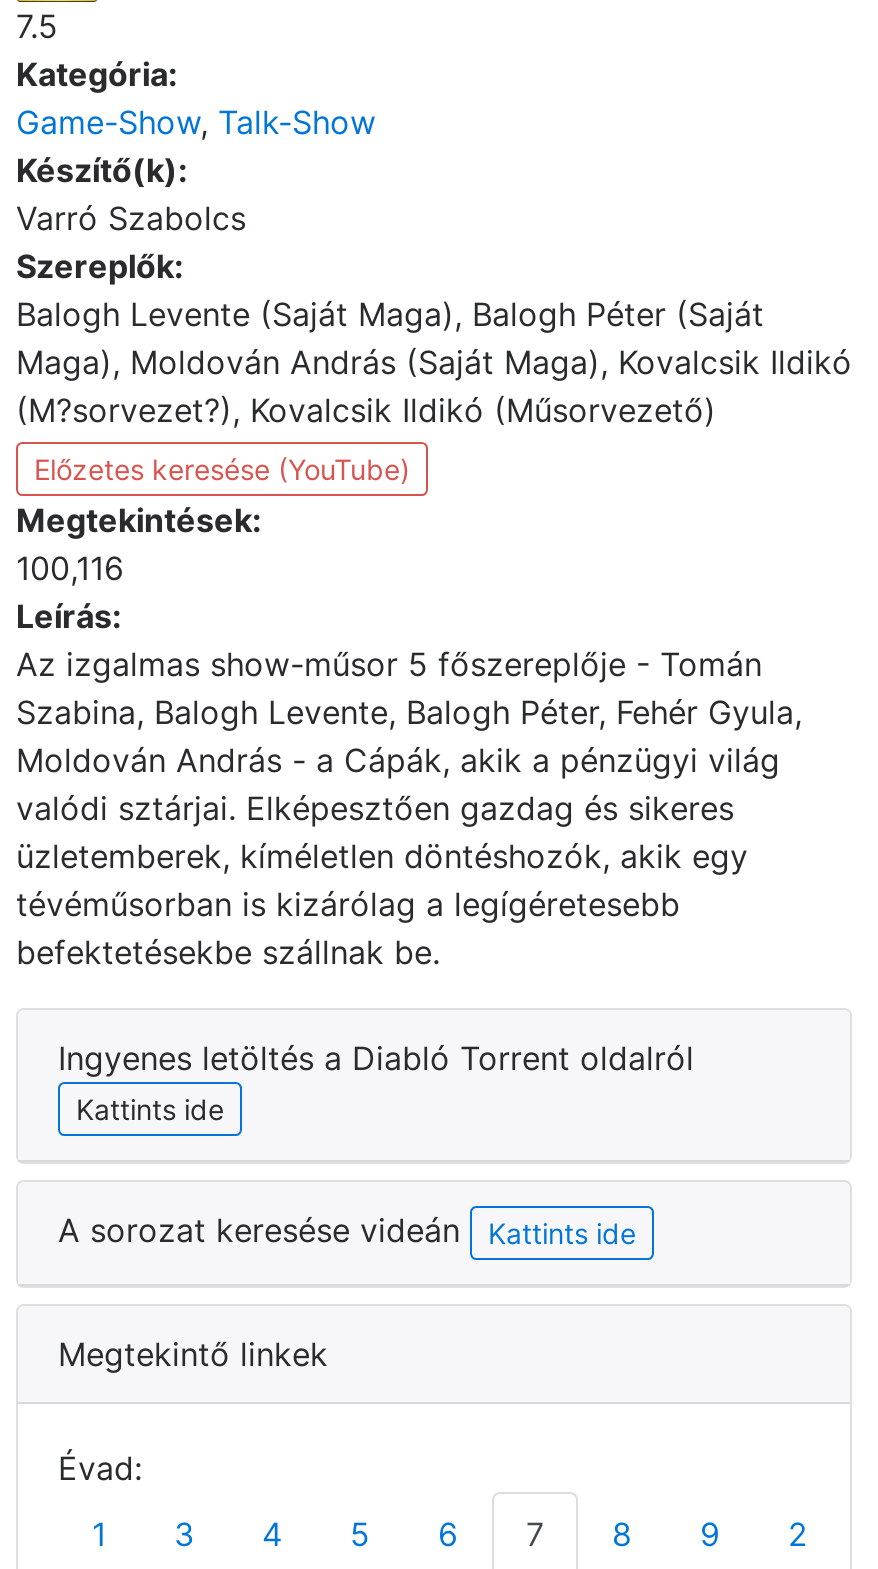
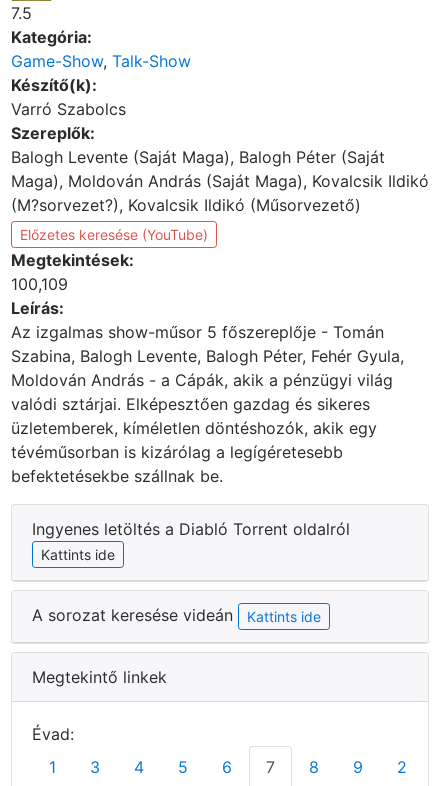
- 100,116
+ 100,109
